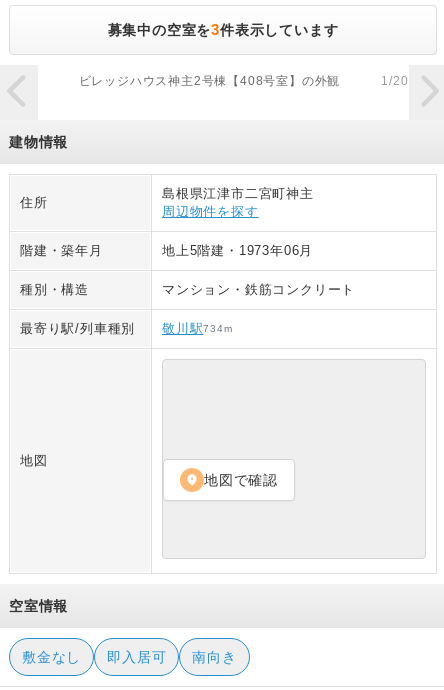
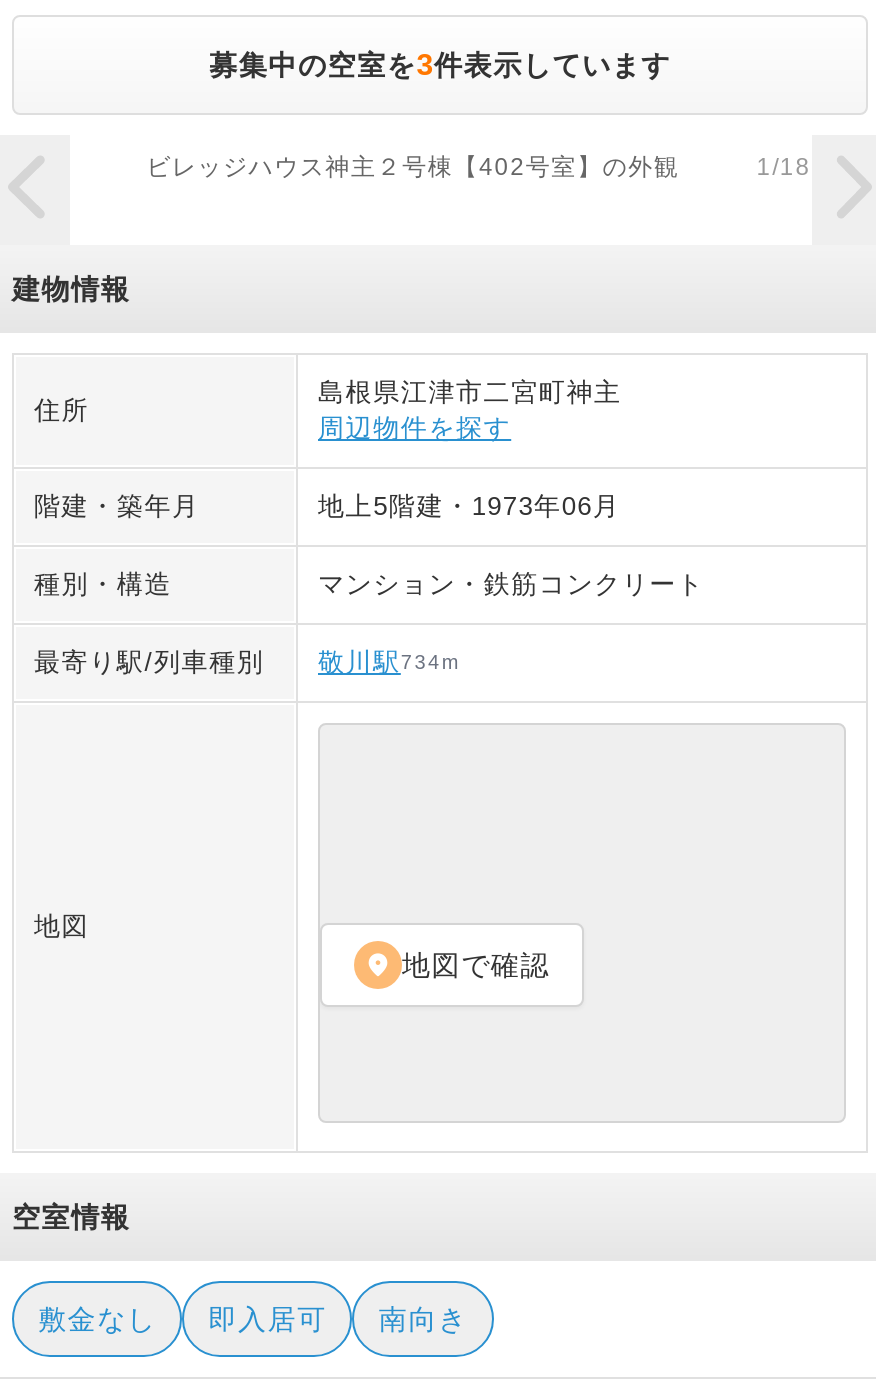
- ビレッジハウス神主2号棟【408号室】の外観
+ ビレッジハウス神主２号棟【402号室】の外観

- 1/20
+ 1/18
